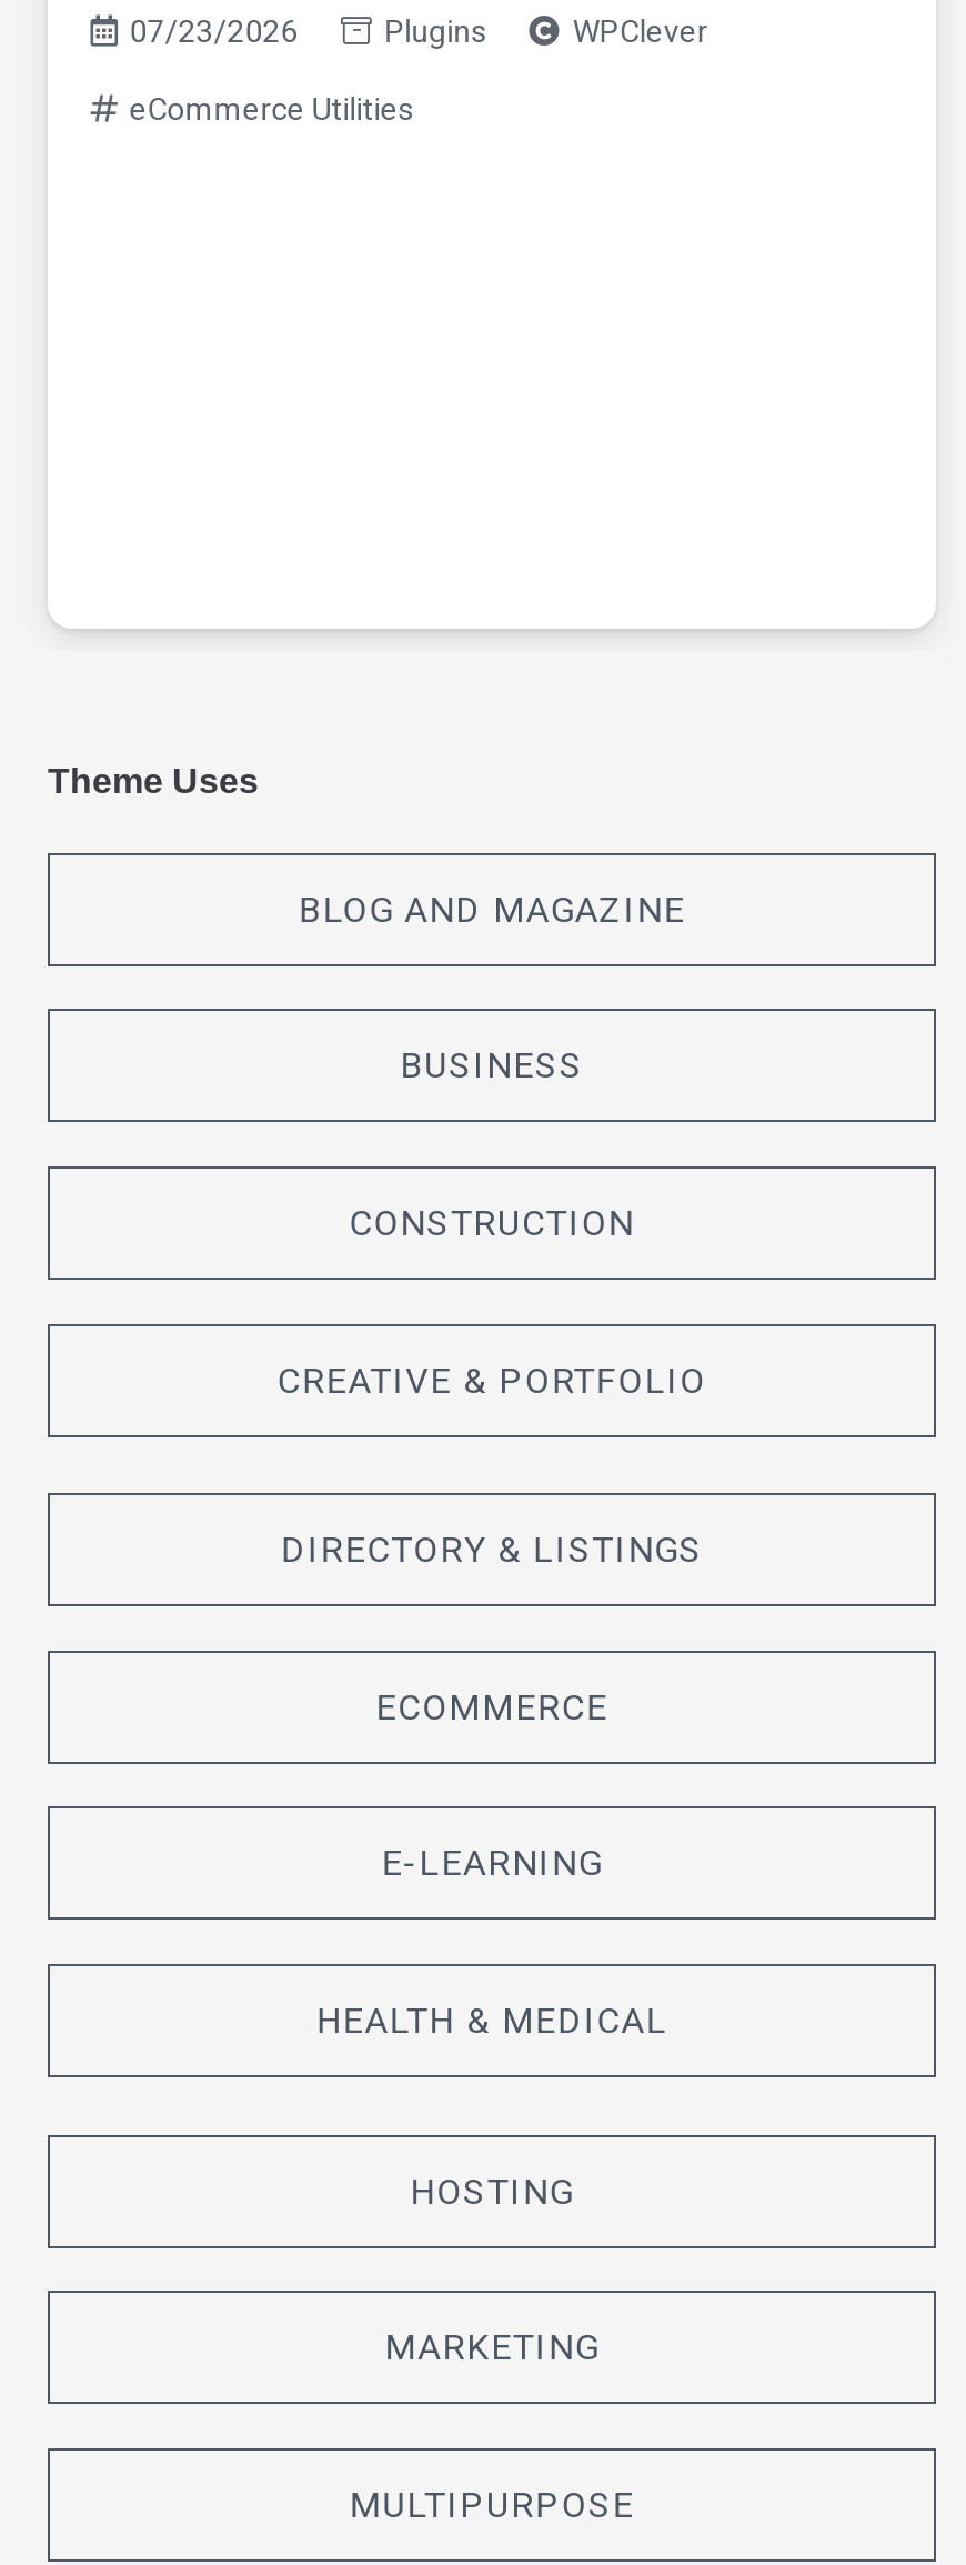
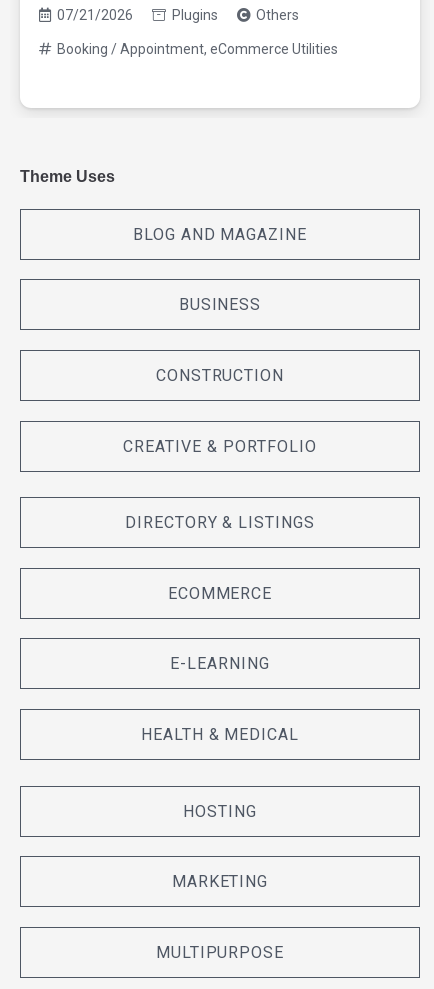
- 07/23/2026
+ 07/21/2026

- WPClever
+ Others

- eCommerce Utilities
+ Booking / Appointment, eCommerce Utilities
